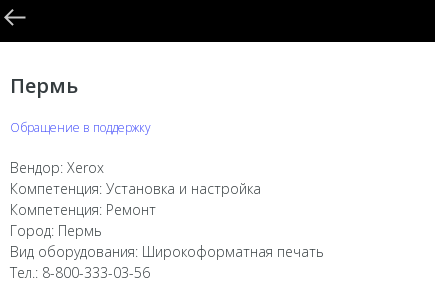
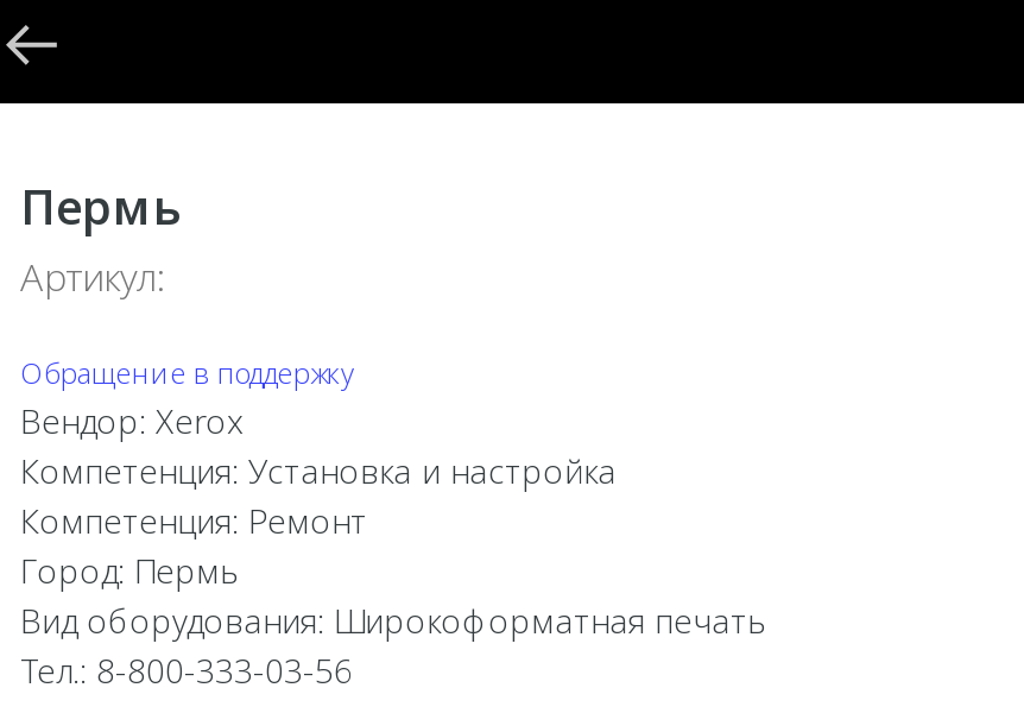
+ Артикул:

moved down: Обращение в поддержку
